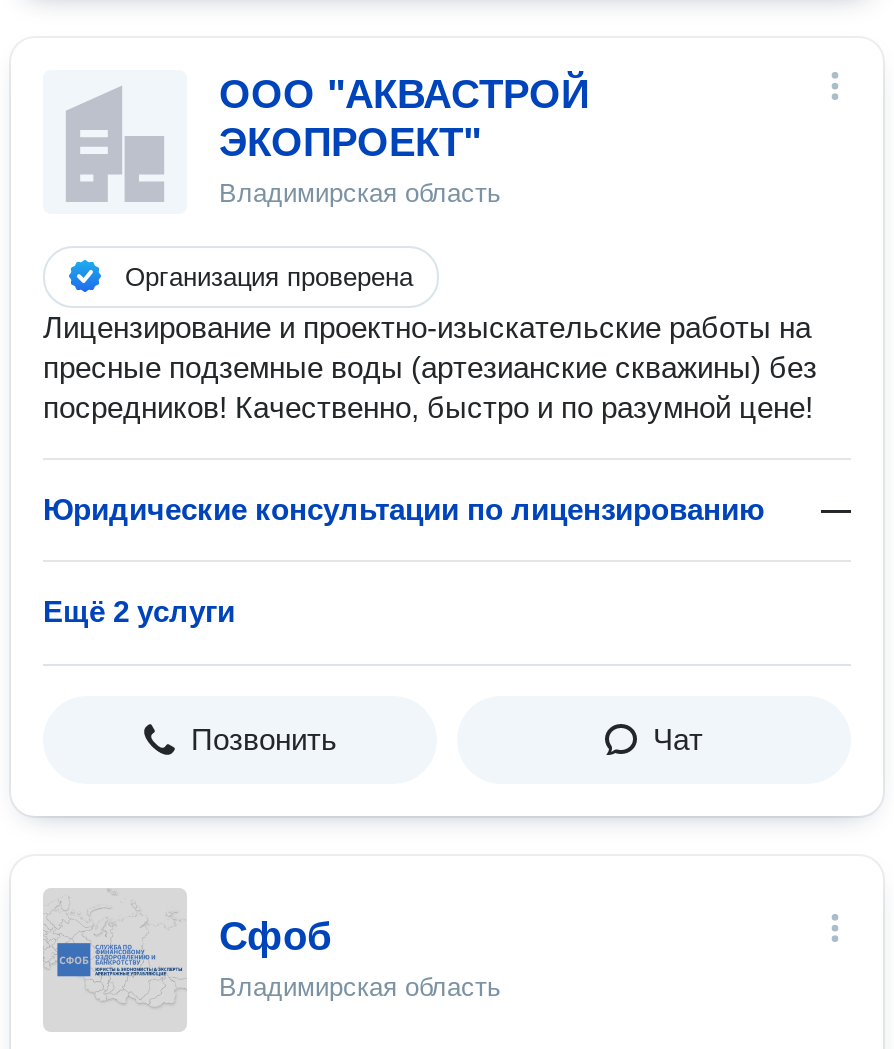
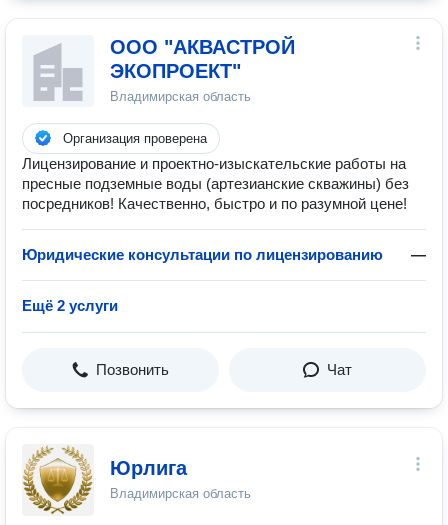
- [image]
- Сфоб
+ [image]
+ Юрлига
